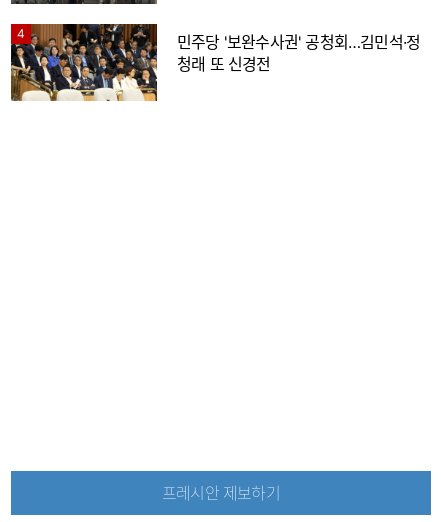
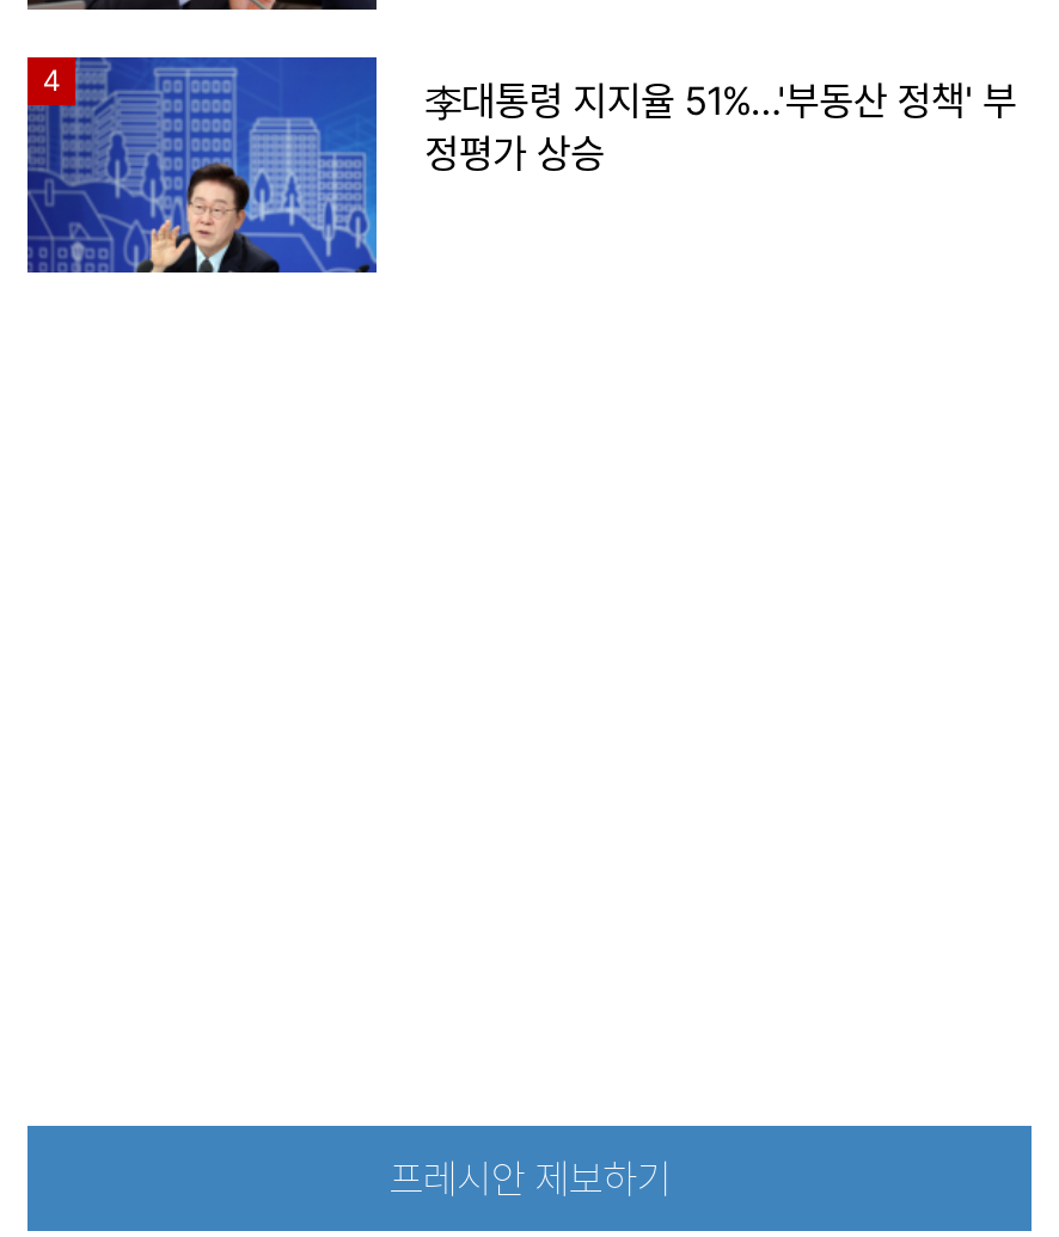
- [image]
- 민주당 '보완수사권' 공청회…김민석·정
- 청래 또 신경전
+ [image]
+ 李대통령 지지율 51%…'부동산 정책' 부
+ 정평가 상승
